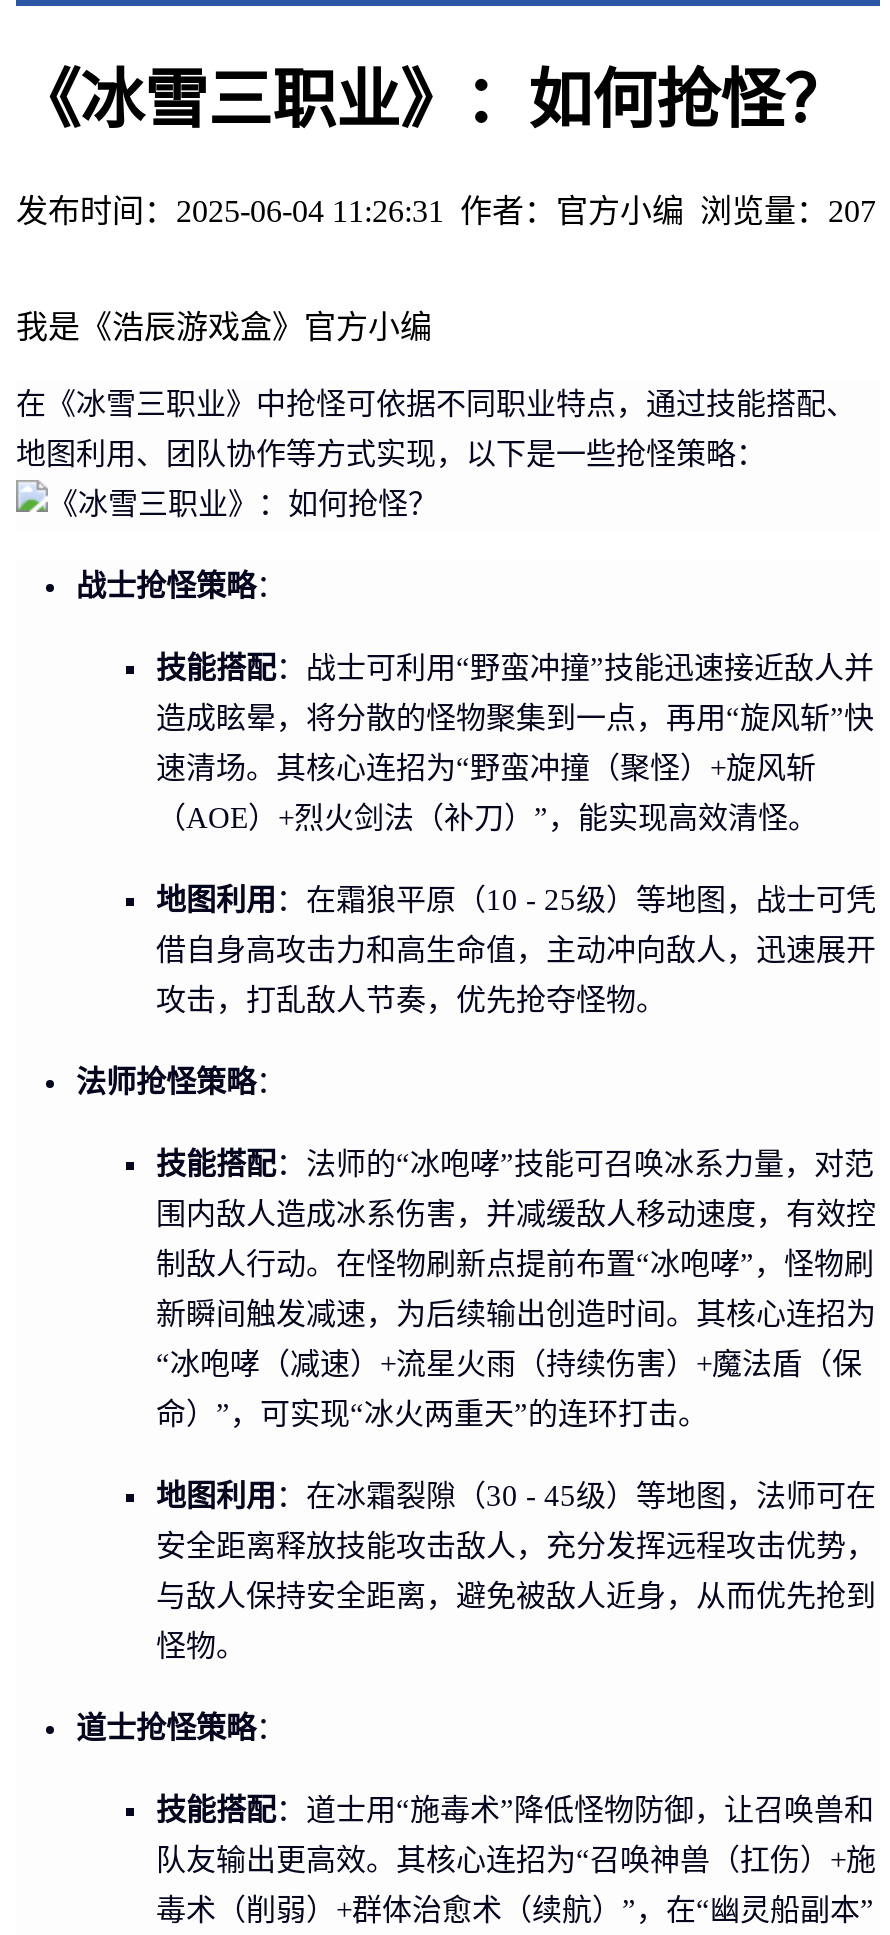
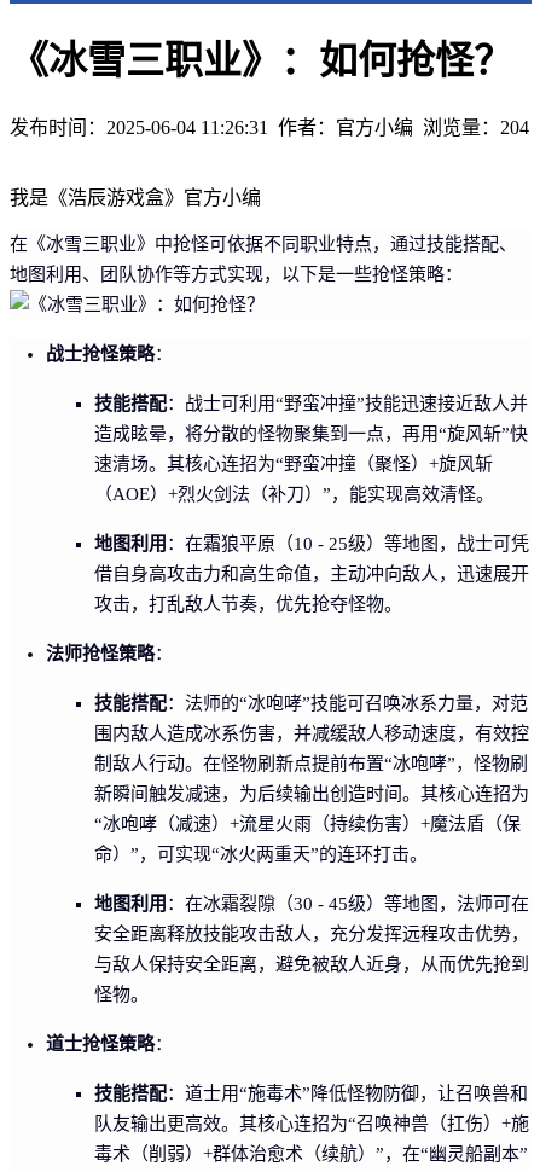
- 发布时间：2025-06-04 11:26:31 作者：官方小编 浏览量：207
+ 发布时间：2025-06-04 11:26:31 作者：官方小编 浏览量：204
